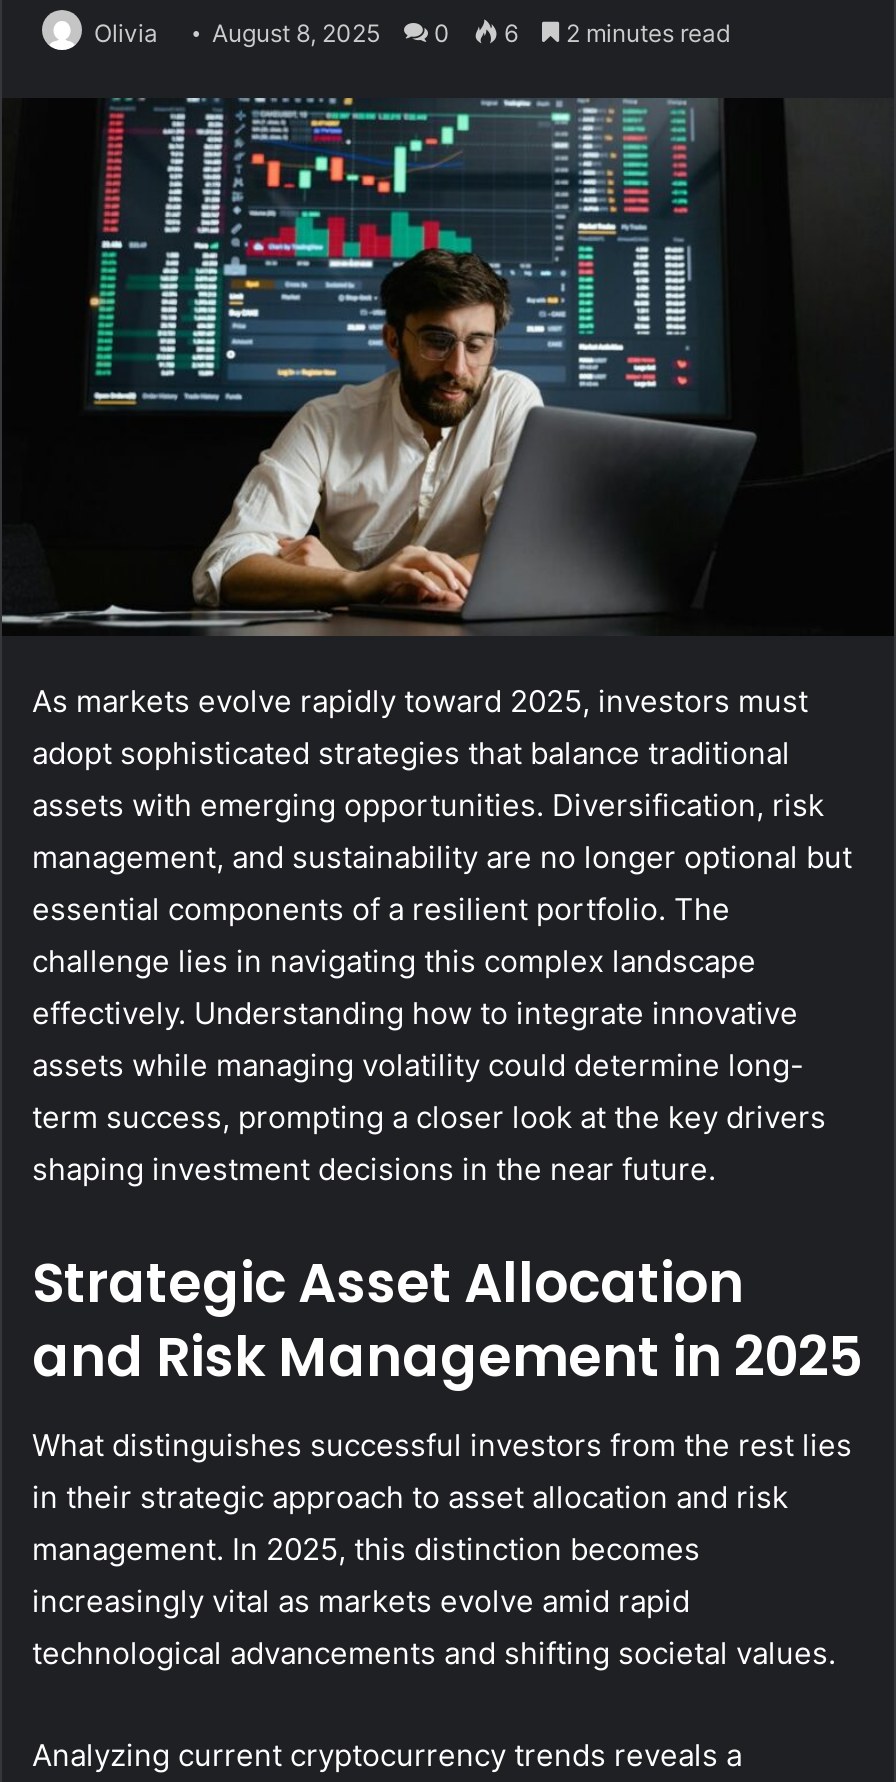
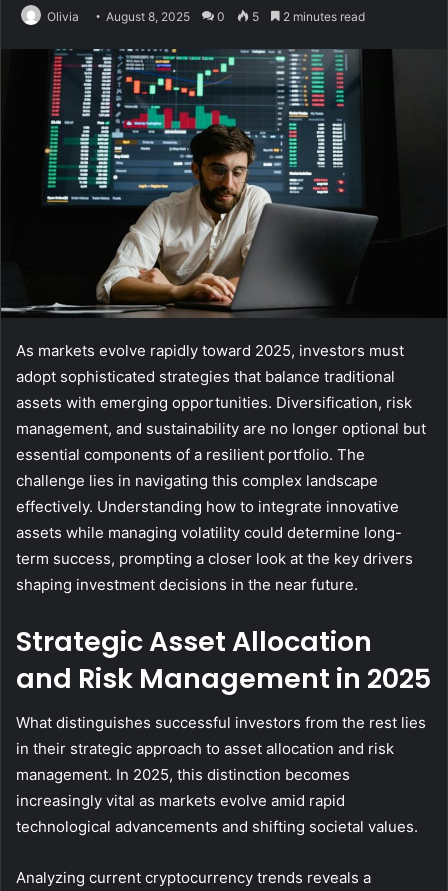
- Olivia August 8, 2025 0 6 2 minutes read
+ Olivia August 8, 2025 0 5 2 minutes read
